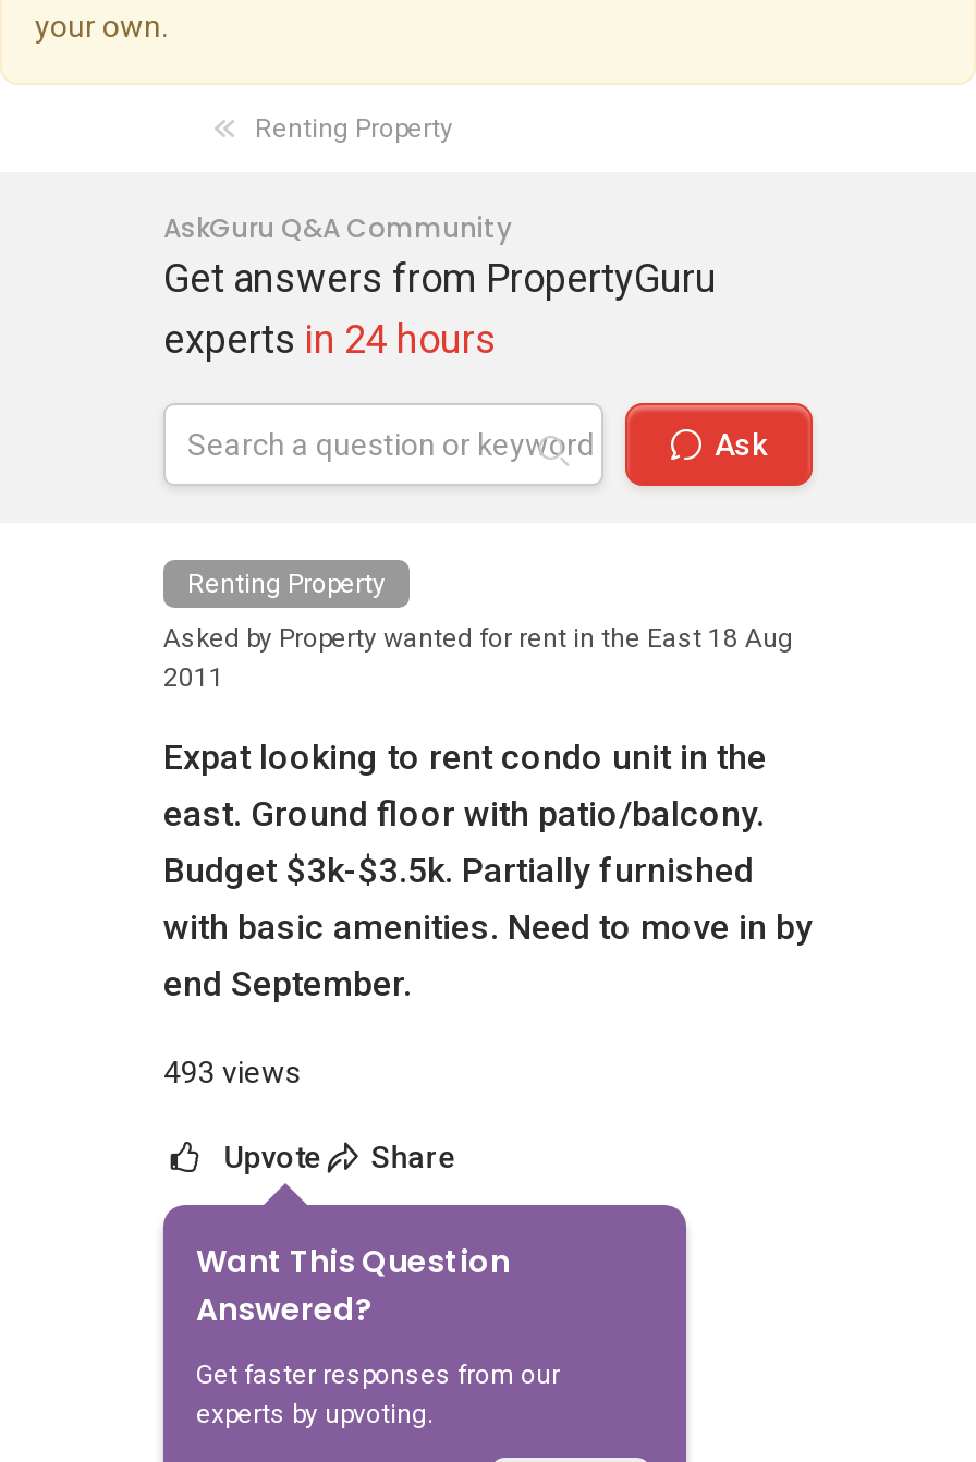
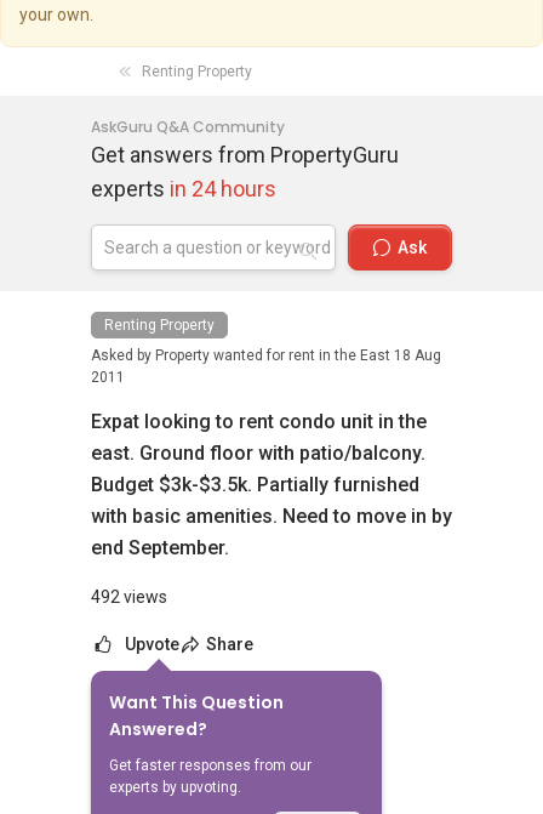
- 493 views
+ 492 views
